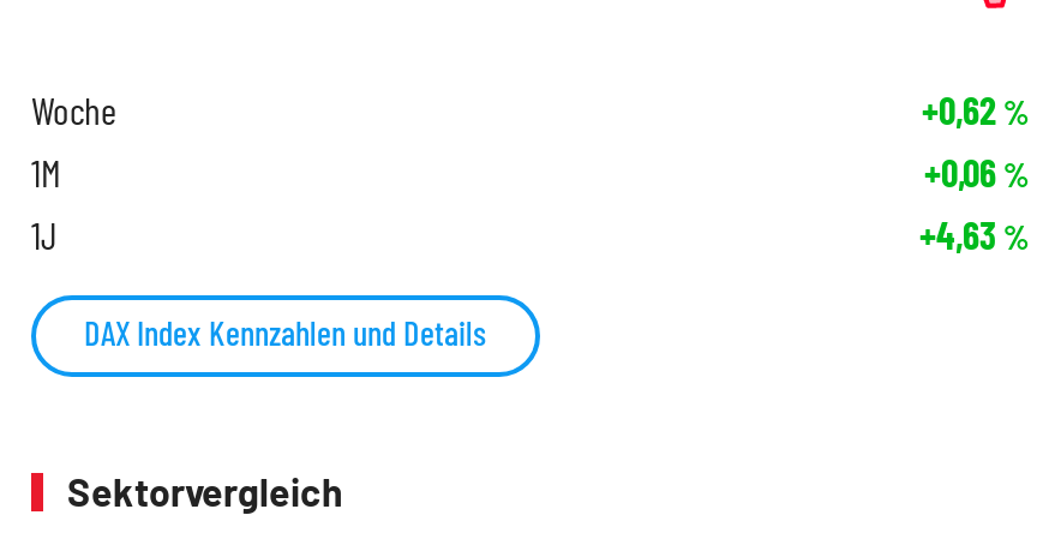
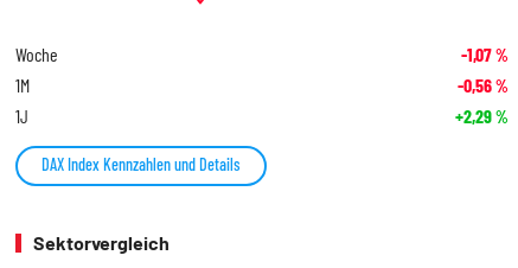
- +0,62%
+ -1,07%

- +0,06%
+ -0,56%

- +4,63%
+ +2,29%
